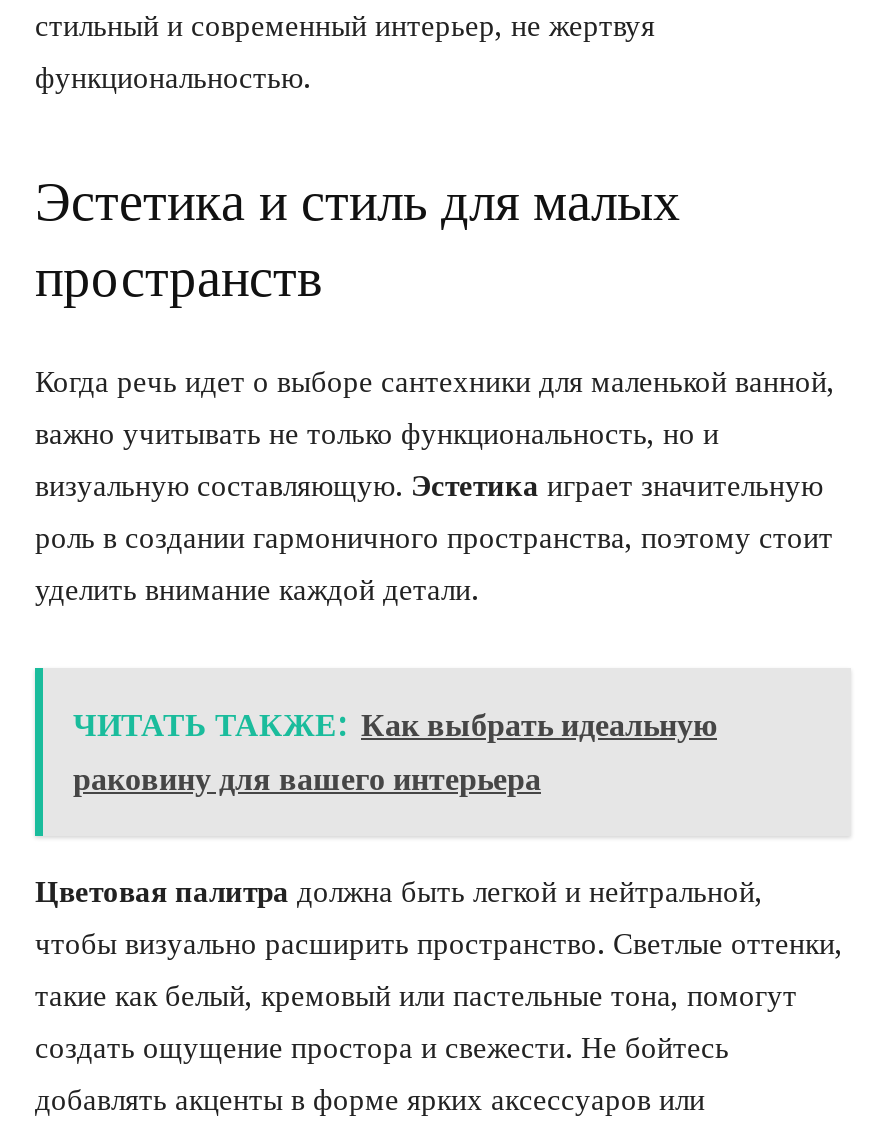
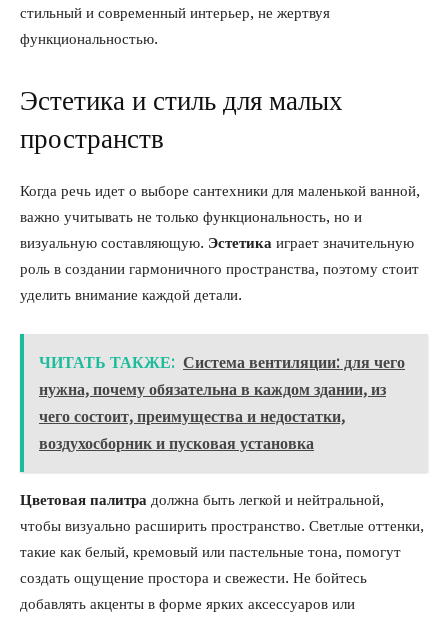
- ЧИТАТЬ ТАКЖЕ: Как выбрать идеальную
- раковину для вашего интерьера
+ ЧИТАТЬ ТАКЖЕ: Система вентиляции: для чего
+ нужна, почему обязательна в каждом здании, из
+ чего состоит, преимущества и недостатки,
+ воздухосборник и пусковая установка
